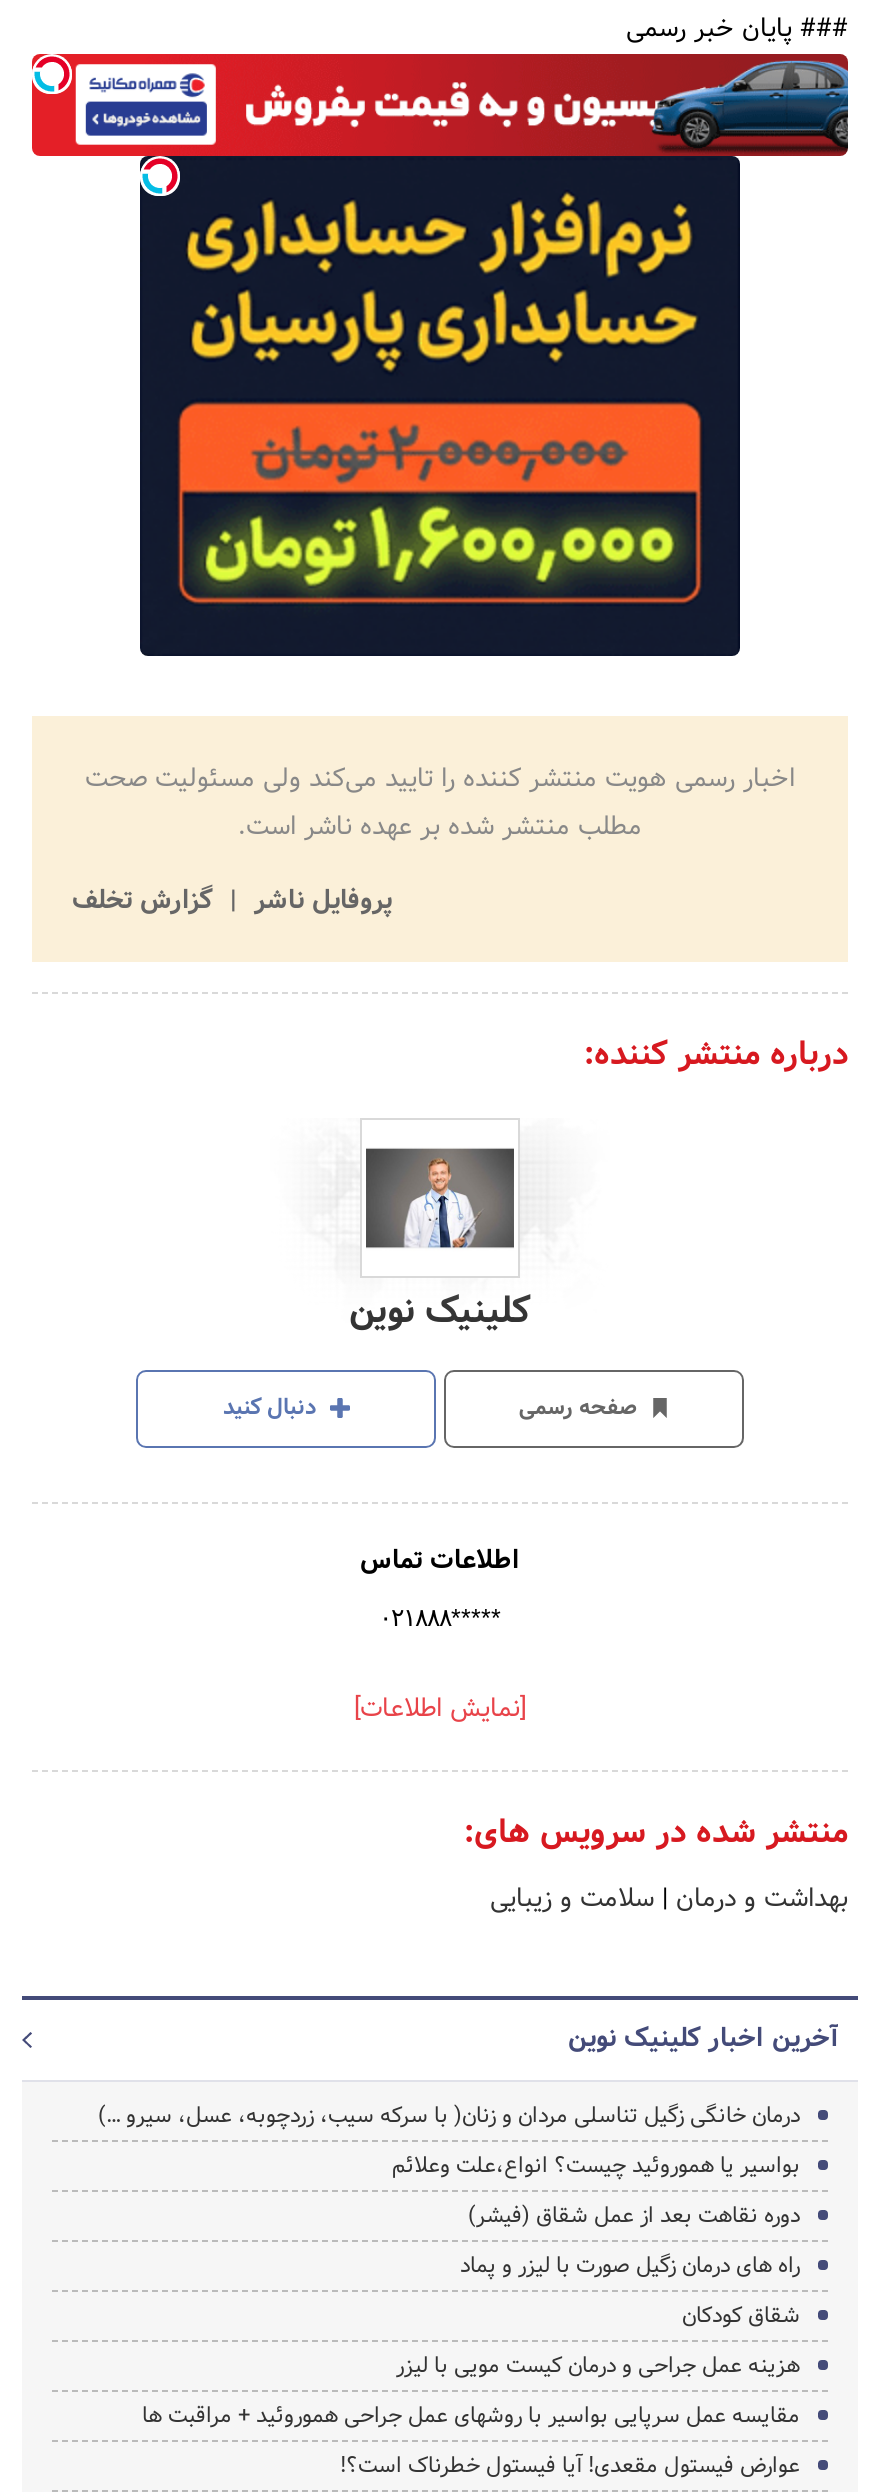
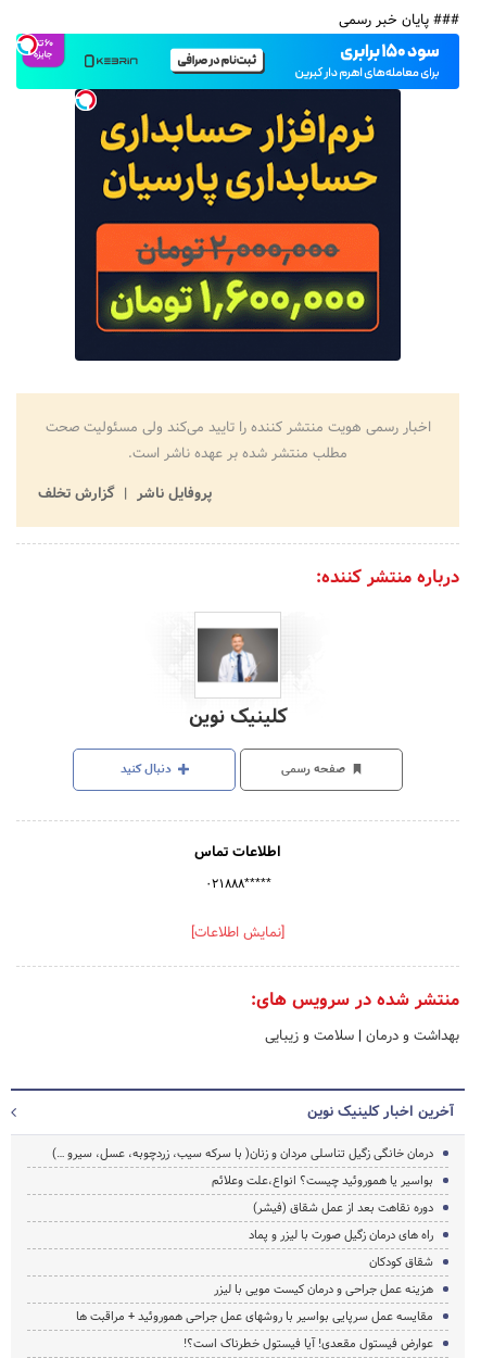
- [image]
+ [image]
